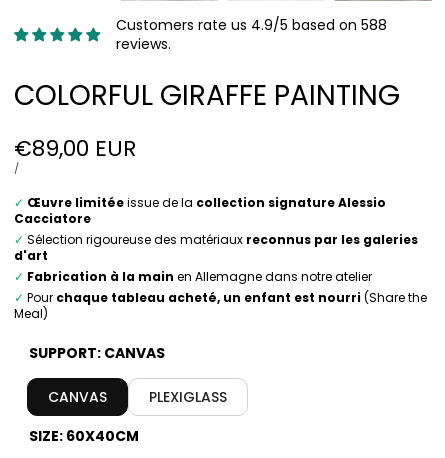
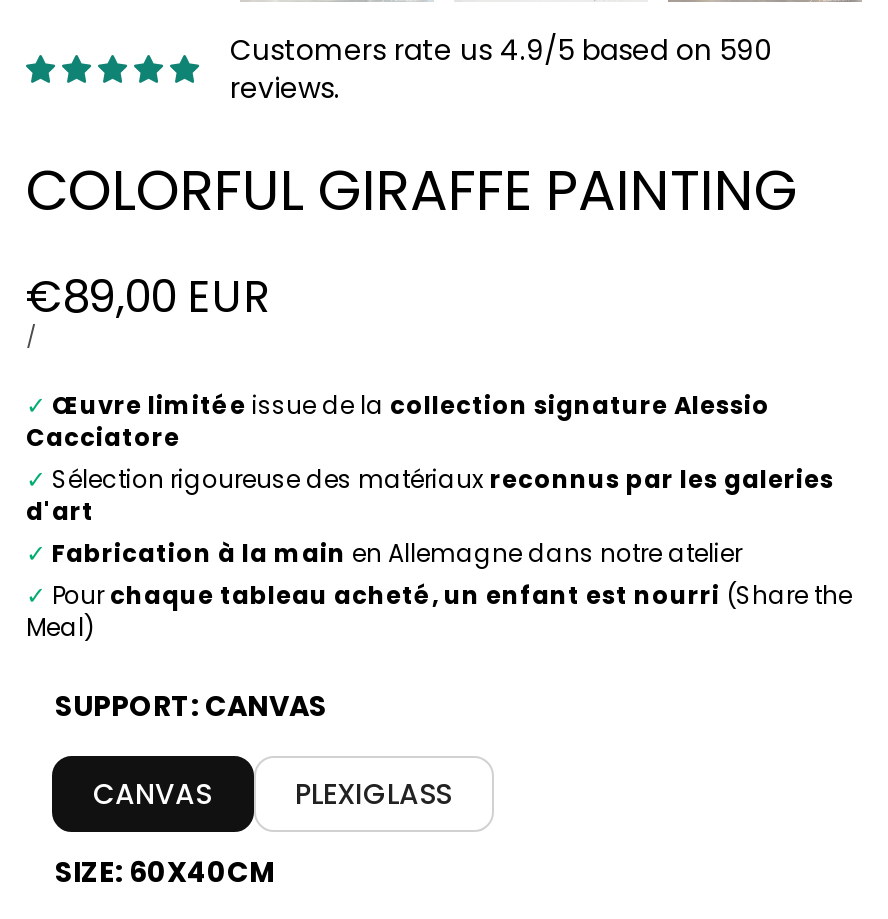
- Customers rate us 4.9/5 based on 588
+ Customers rate us 4.9/5 based on 590
